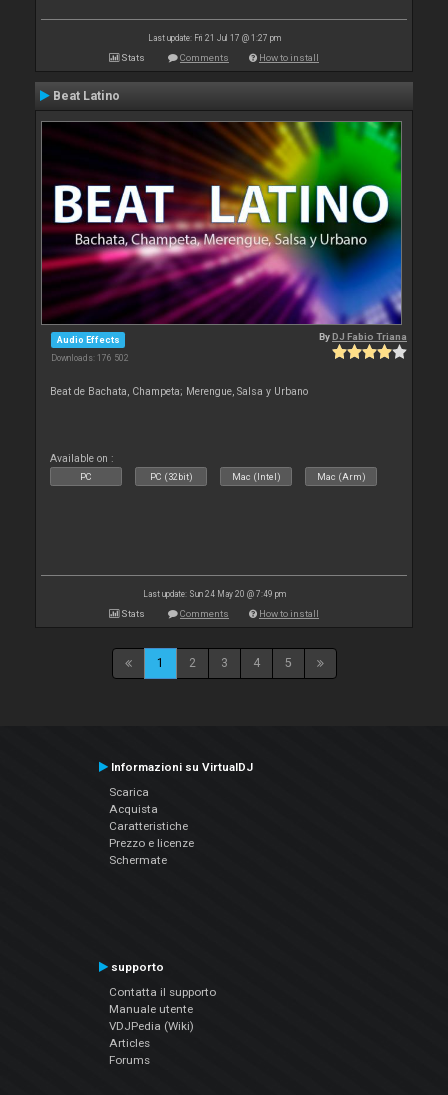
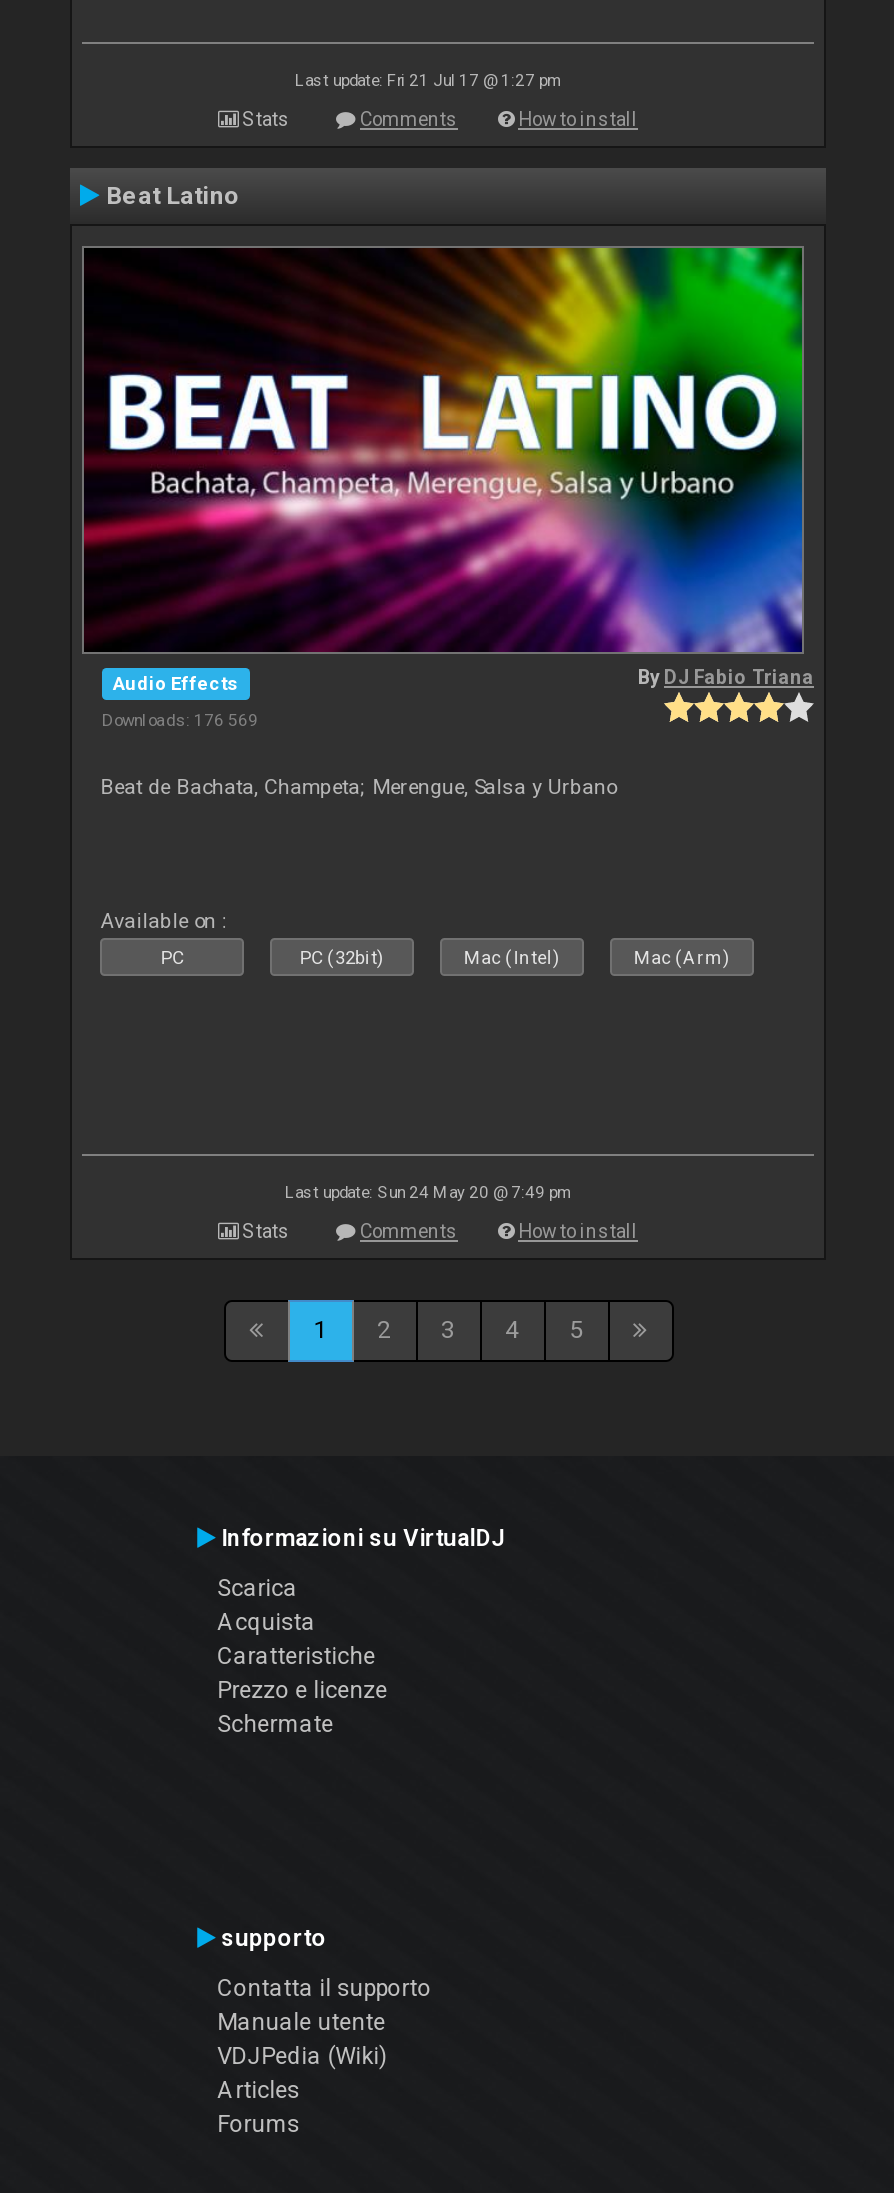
- Downloads: 176 502
+ Downloads: 176 569
